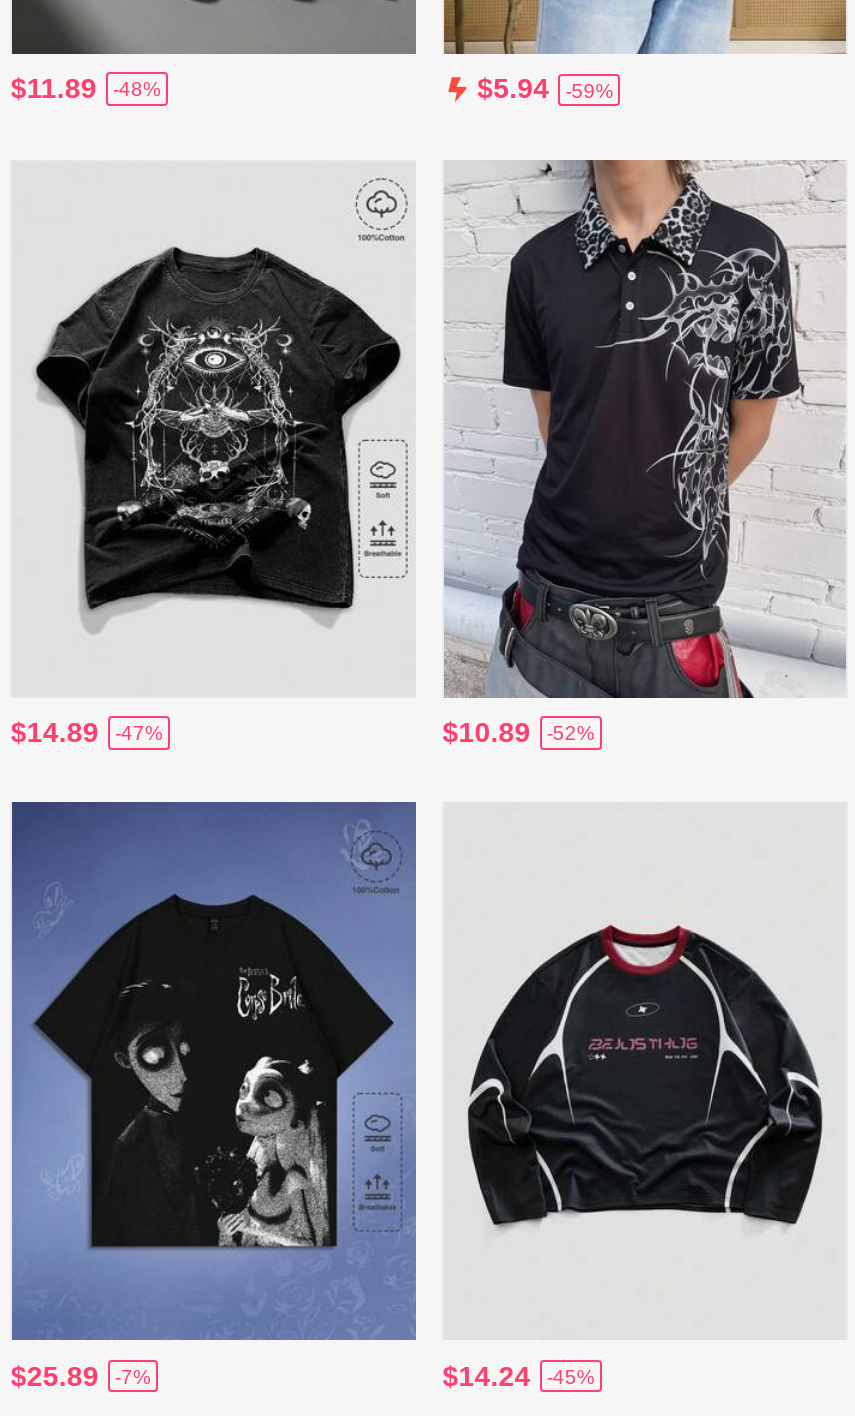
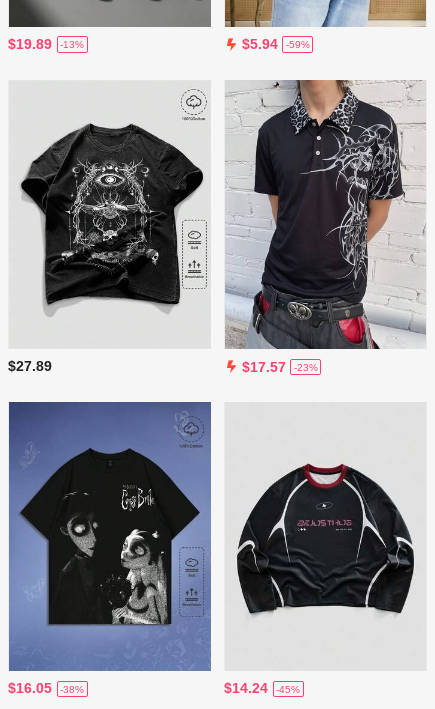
- $11.89
+ $19.89

- -48%
+ -13%

- $14.89
- -47%
- $10.89
- -52%
+ $27.89
+ $17.57
+ -23%

- $25.89
- -7%
+ $16.05
+ -38%
